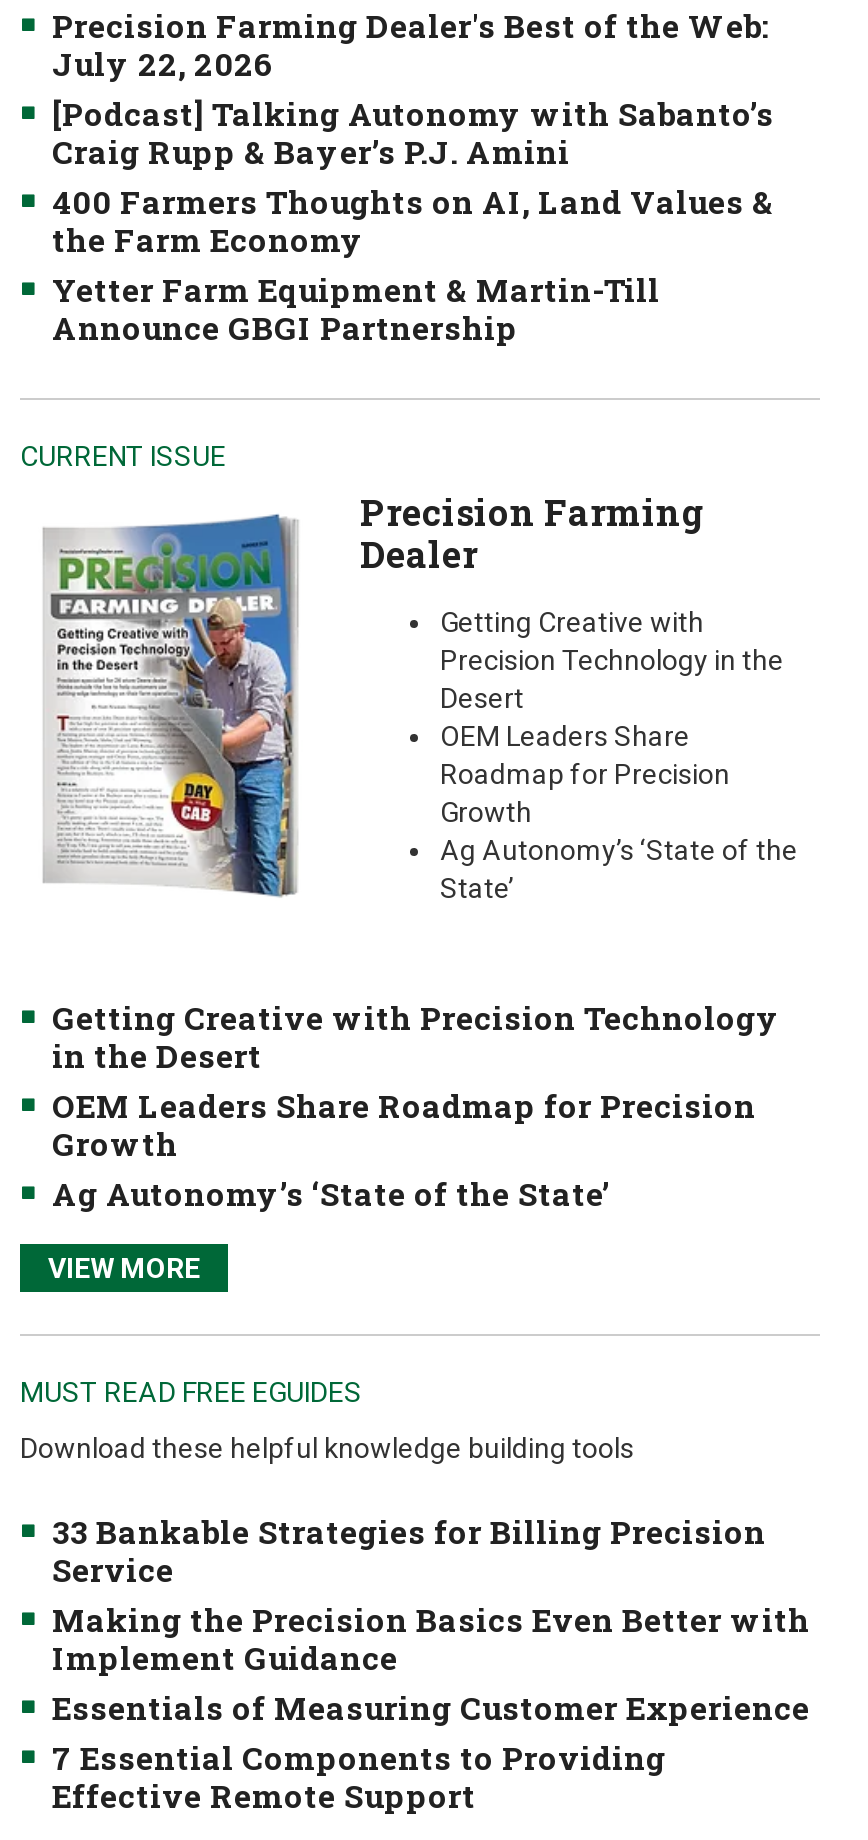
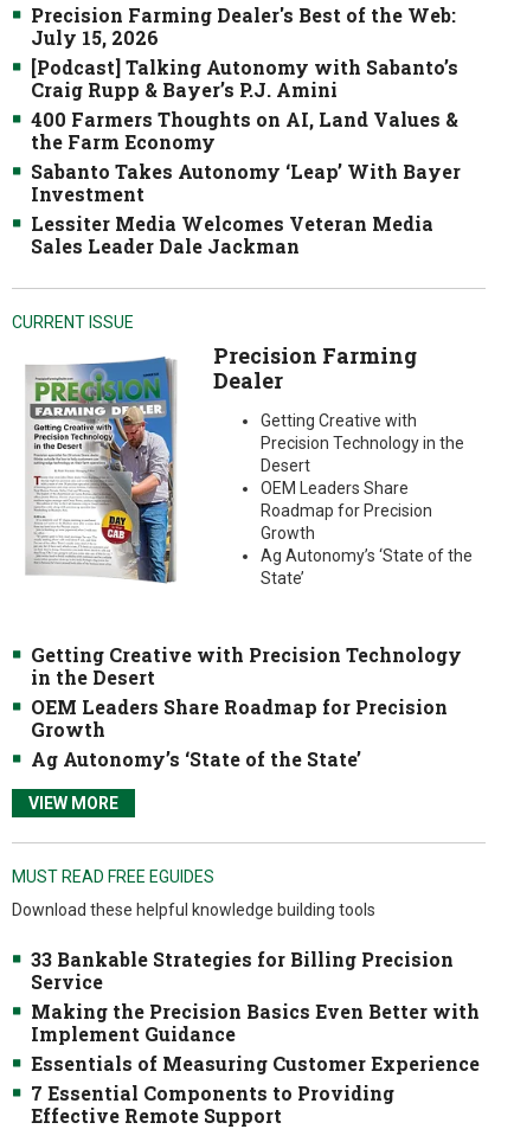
- July 22, 2026
+ July 15, 2026

- Yetter Farm Equipment & Martin-Till
- Announce GBGI Partnership
+ Sabanto Takes Autonomy ‘Leap’ With Bayer
+ Investment
+ Lessiter Media Welcomes Veteran Media
+ Sales Leader Dale Jackman
